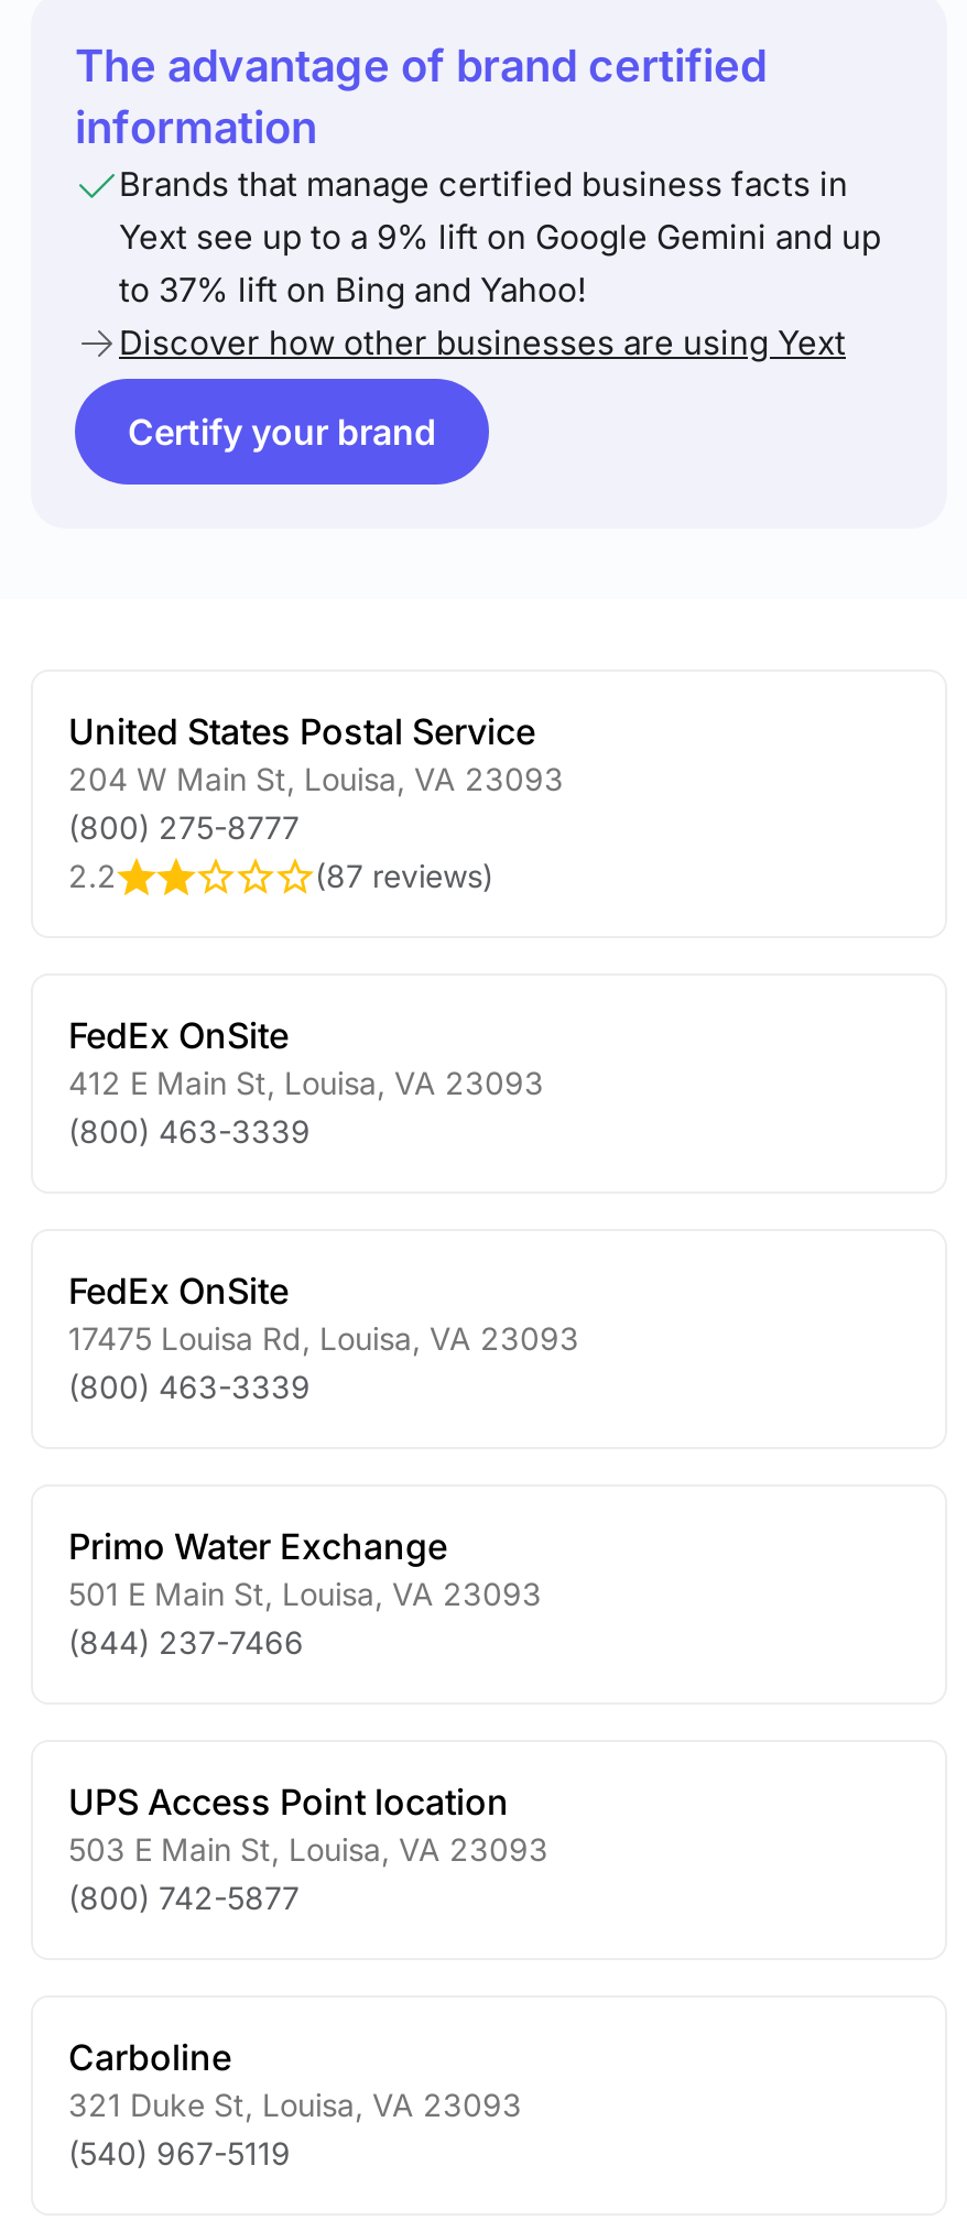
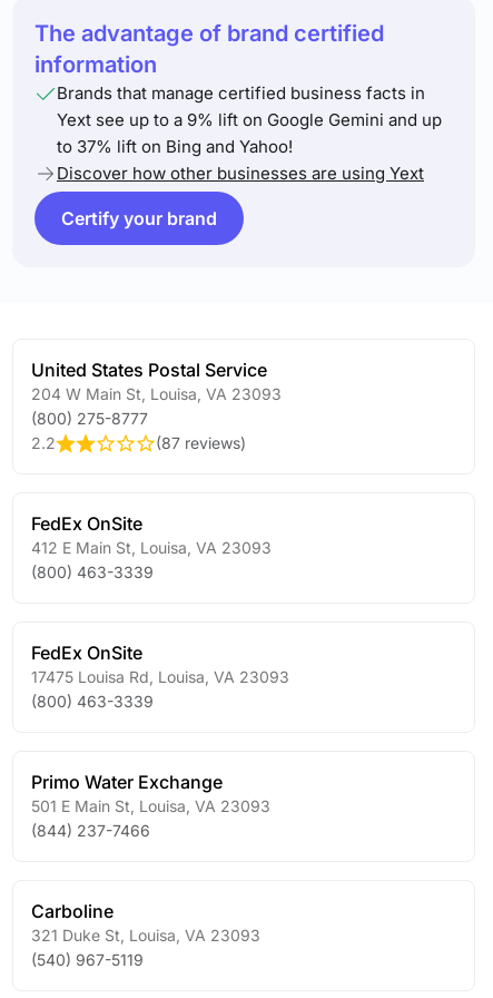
- UPS Access Point location
- 503 E Main St, Louisa, VA 23093
- (800) 742-5877
